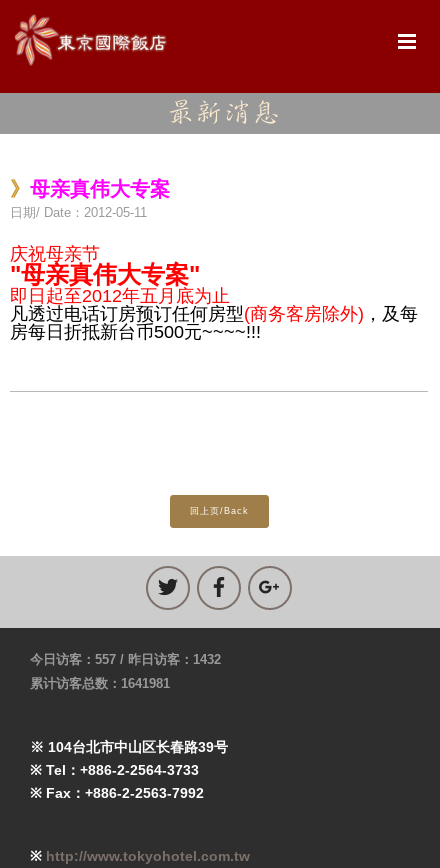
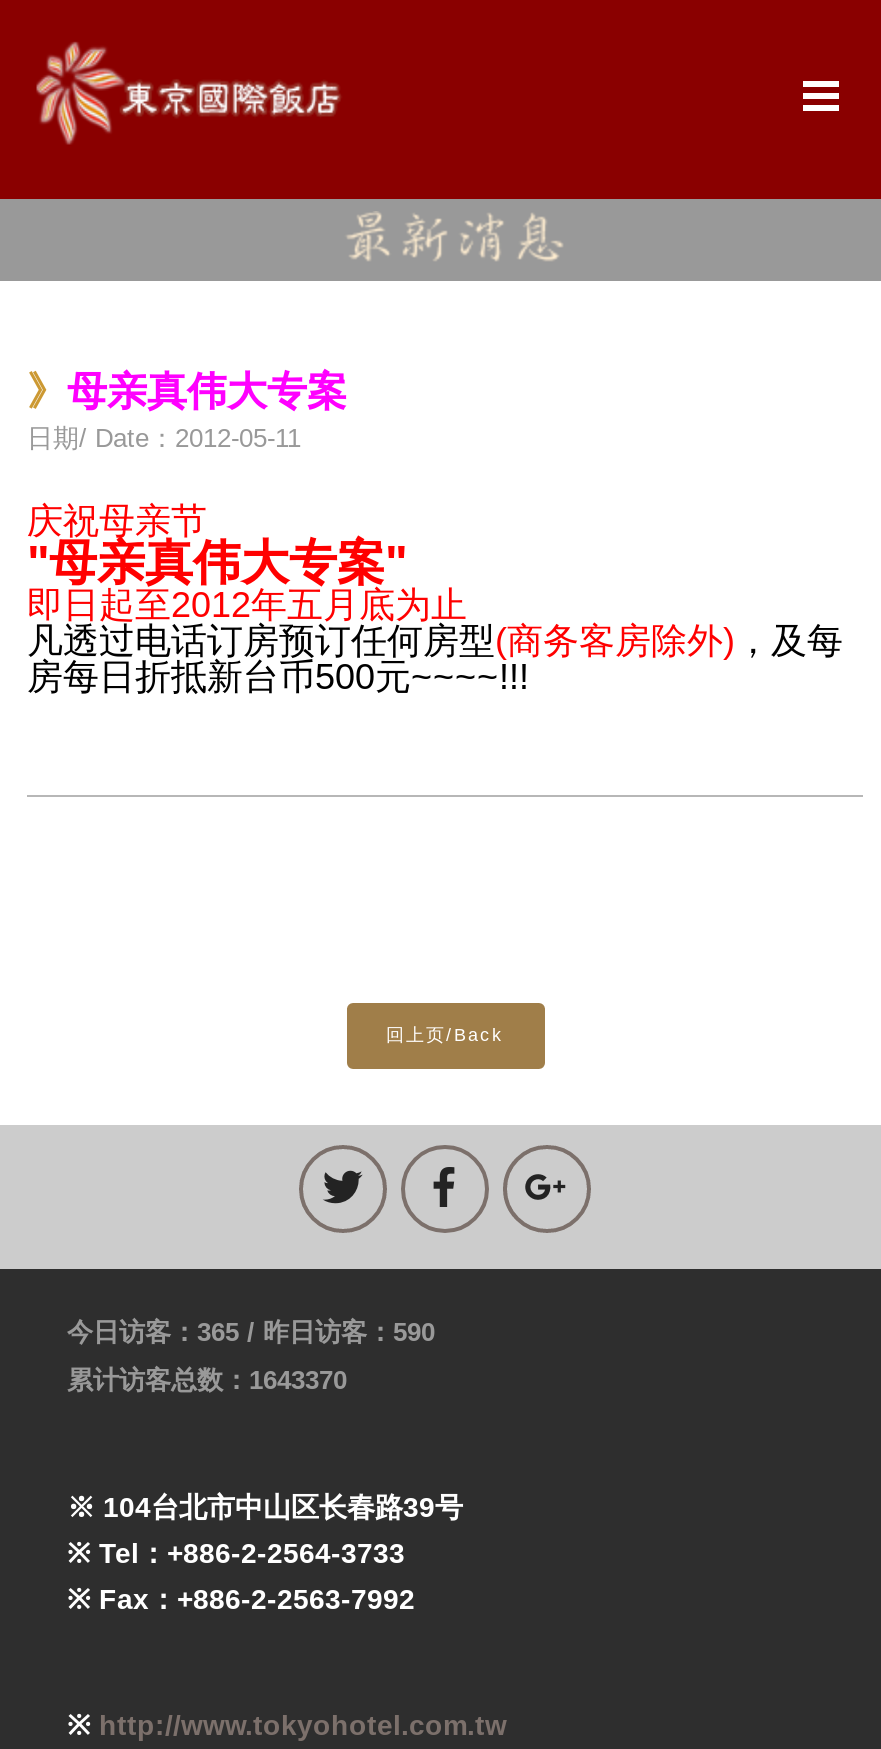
- 今日访客：557 / 昨日访客：1432
+ 今日访客：365 / 昨日访客：590

- 累计访客总数：1641981
+ 累计访客总数：1643370
